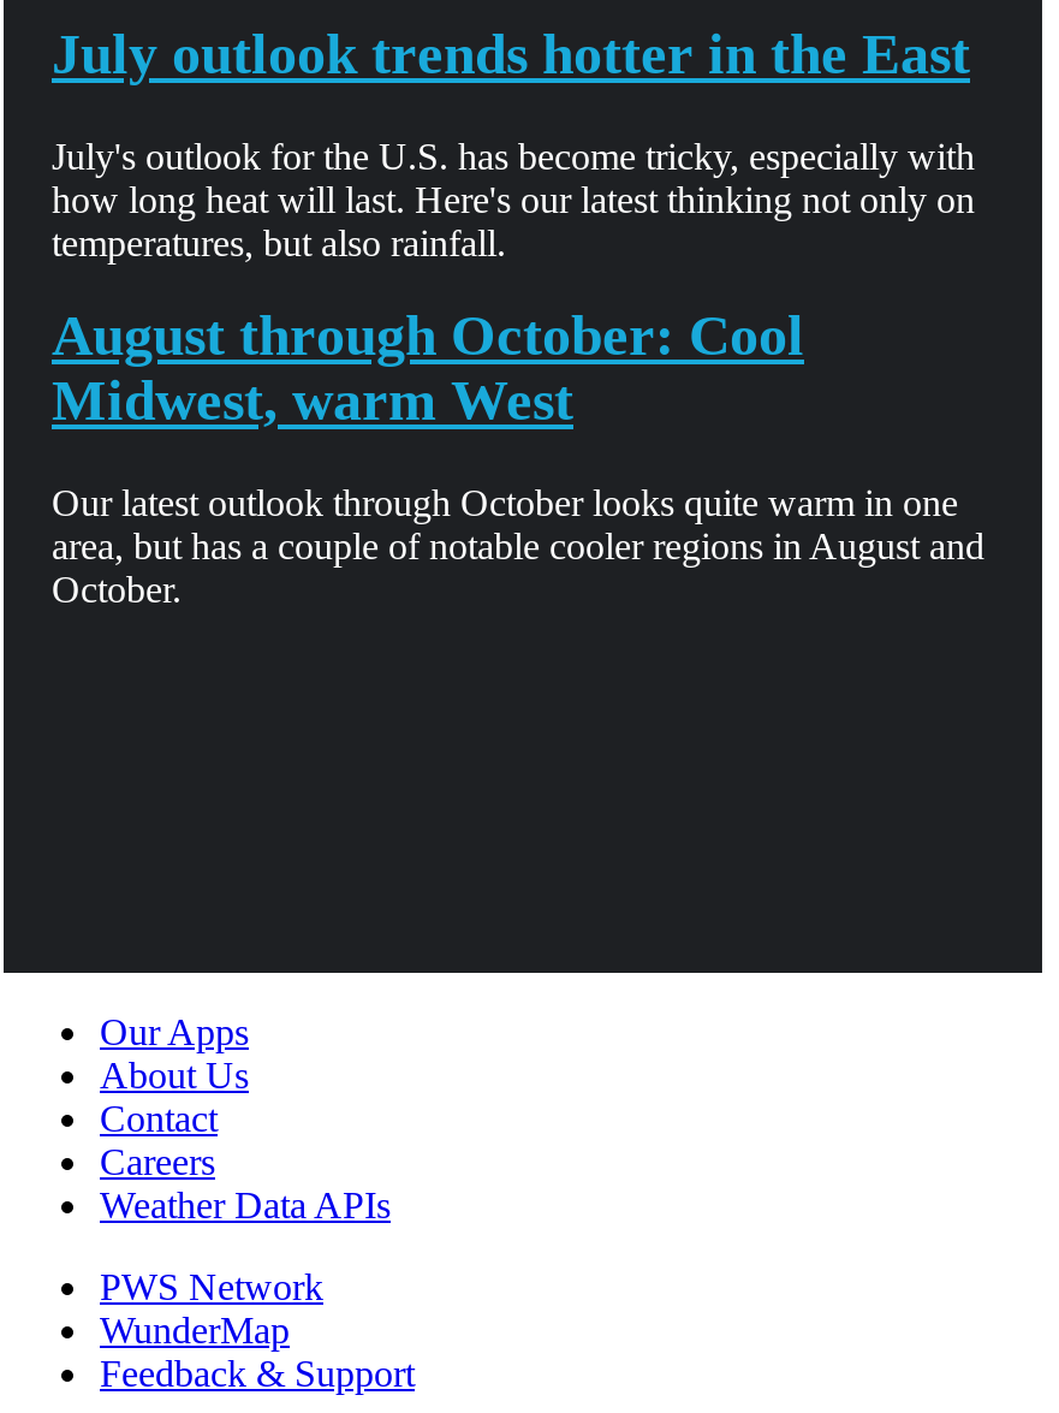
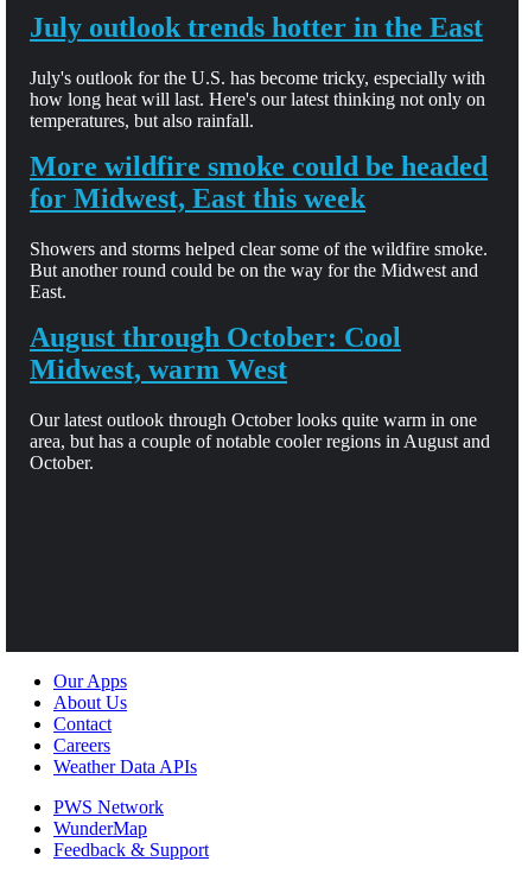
+ More wildfire smoke could be headed
+ for Midwest, East this week
+ Showers and storms helped clear some of the wildfire smoke.
+ But another round could be on the way for the Midwest and
+ East.
